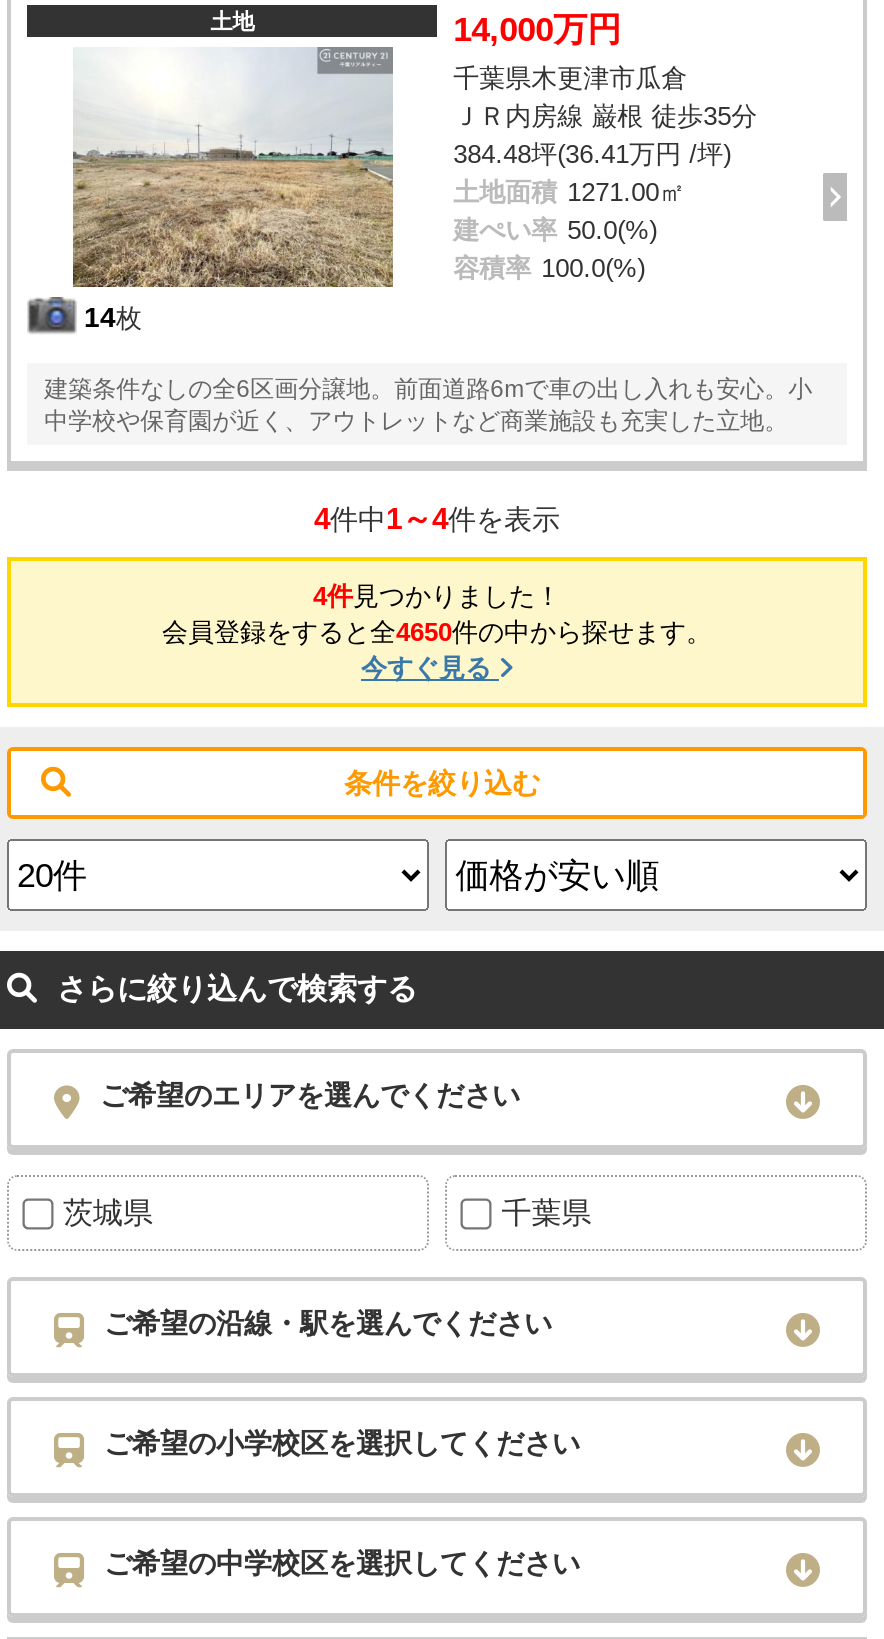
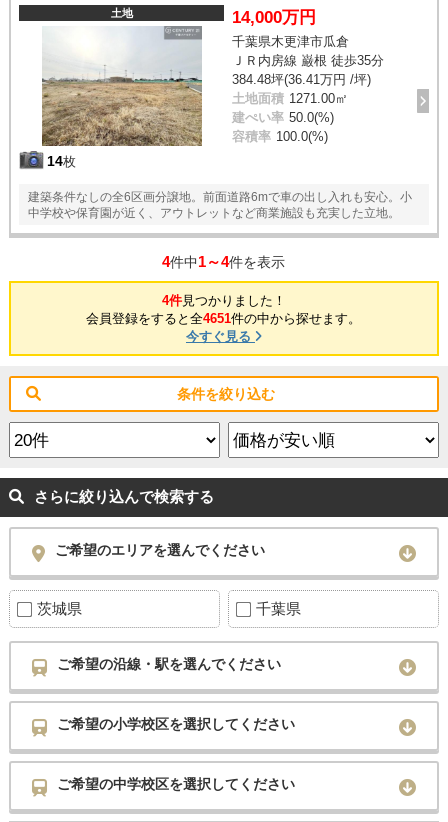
- 会員登録をすると全4650件の中から探せます。
+ 会員登録をすると全4651件の中から探せます。
